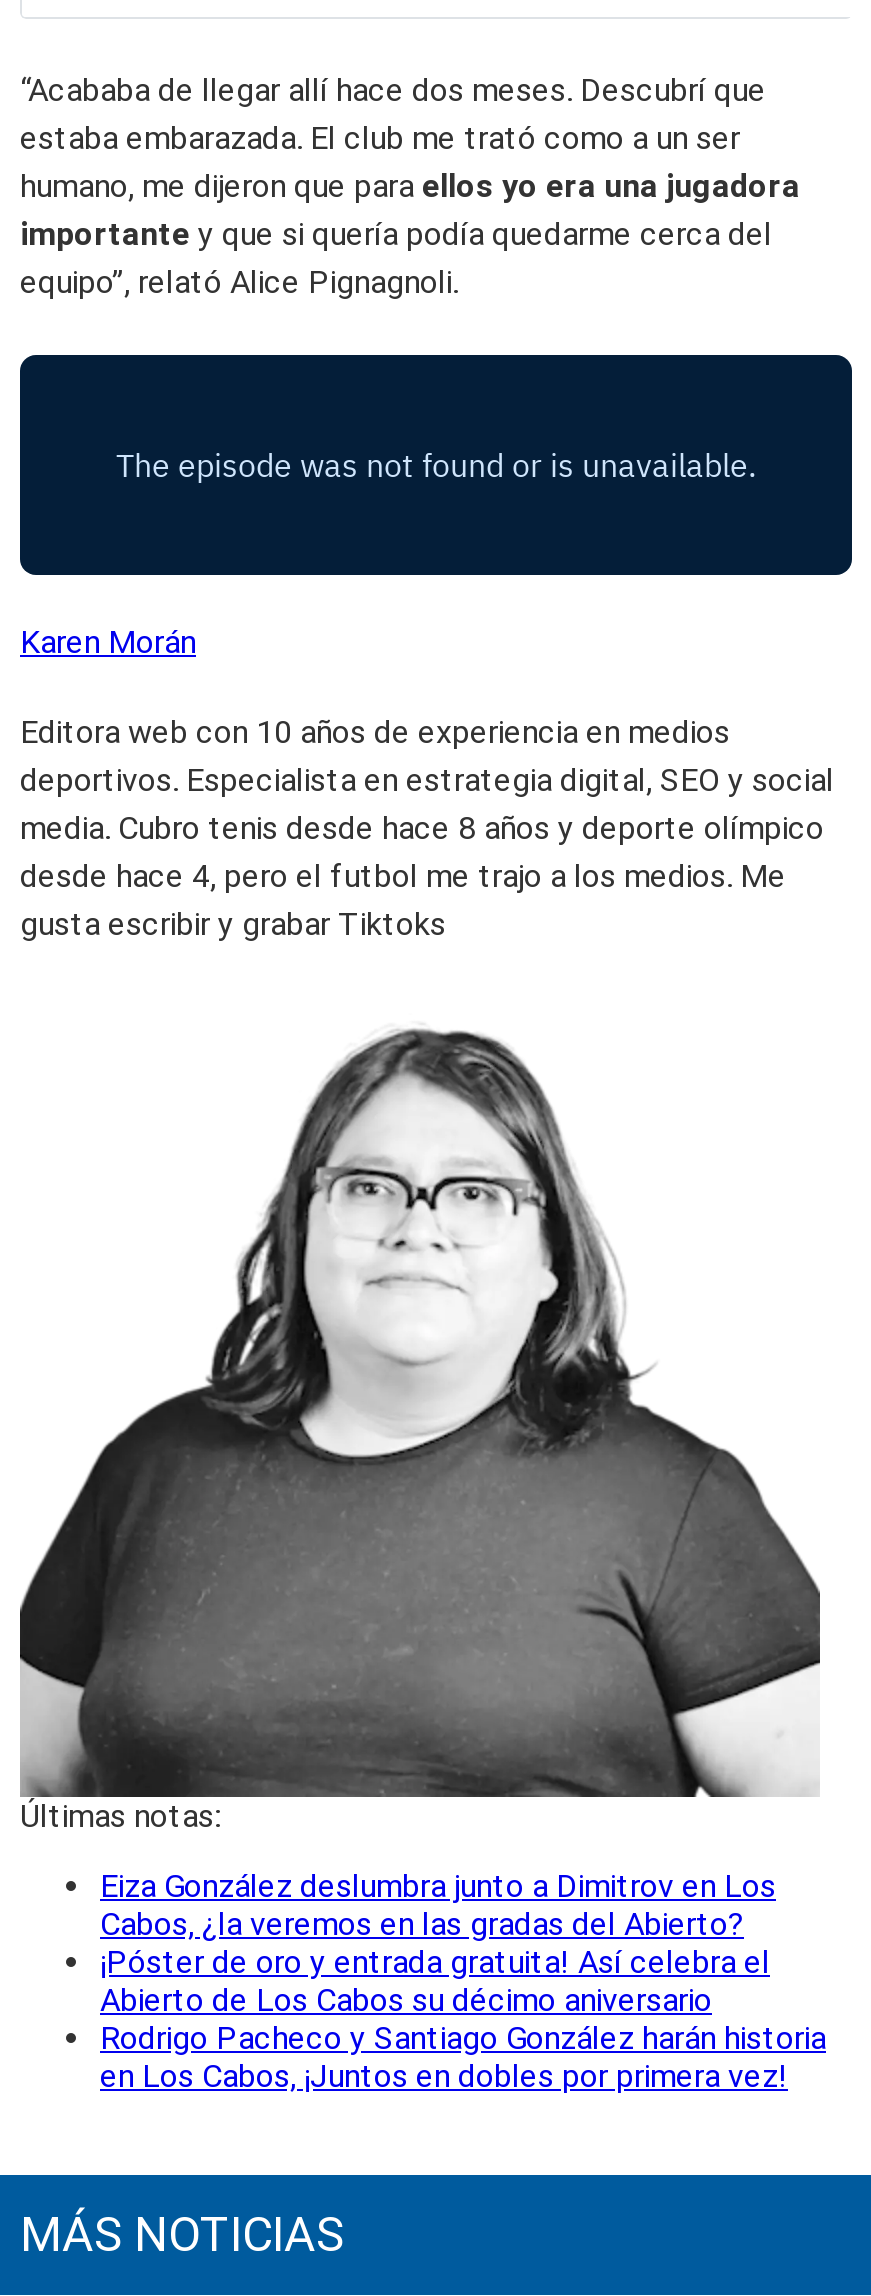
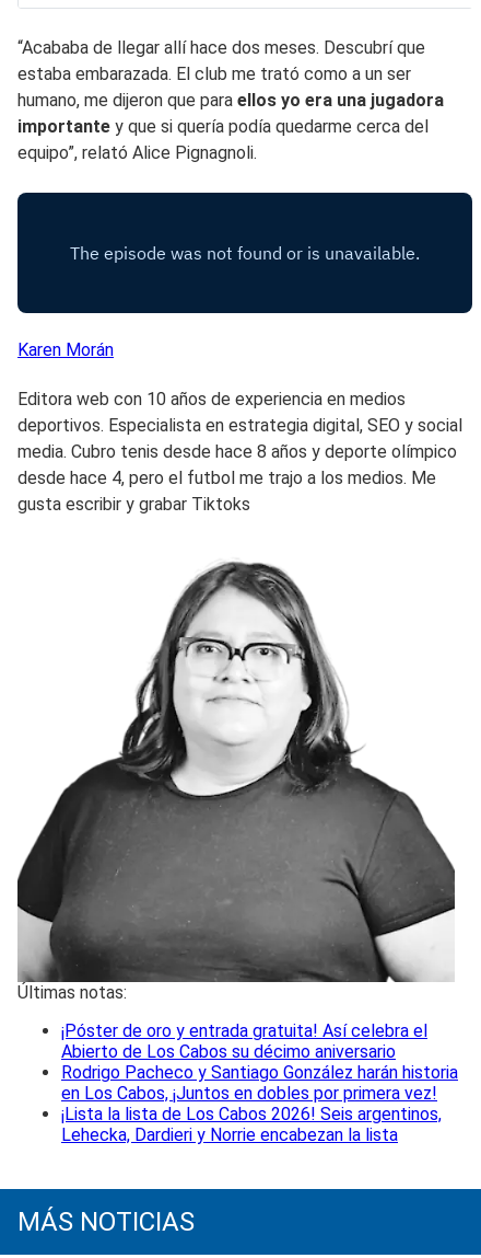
- Eiza González deslumbra junto a Dimitrov en Los
- Cabos, ¿la veremos en las gradas del Abierto?

moved up: ¡Póster de oro y entrada gratuita! Así celebra el | Abierto de Los Cabos su décimo aniversario | Rodrigo Pacheco y Santiago González harán historia | en Los Cabos, ¡Juntos en dobles por primera vez!

+ ¡Lista la lista de Los Cabos 2026! Seis argentinos,
+ Lehecka, Dardieri y Norrie encabezan la lista
